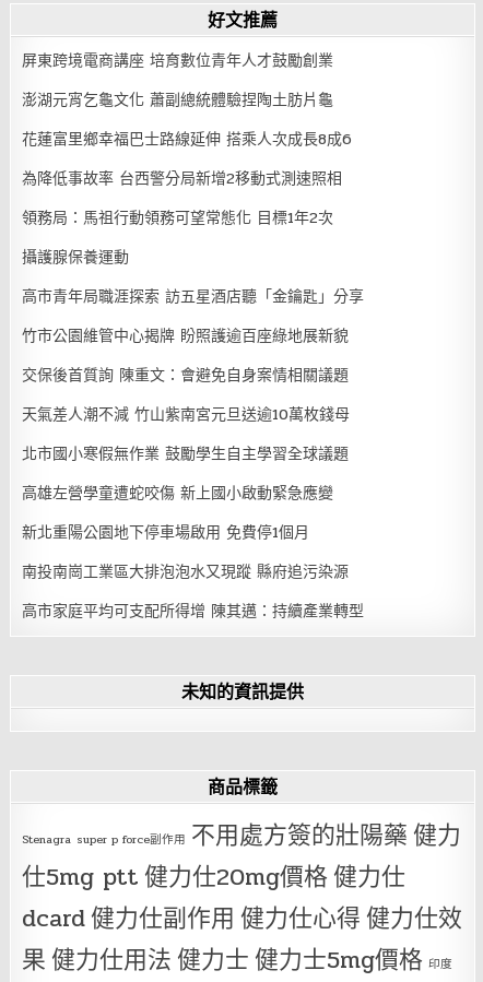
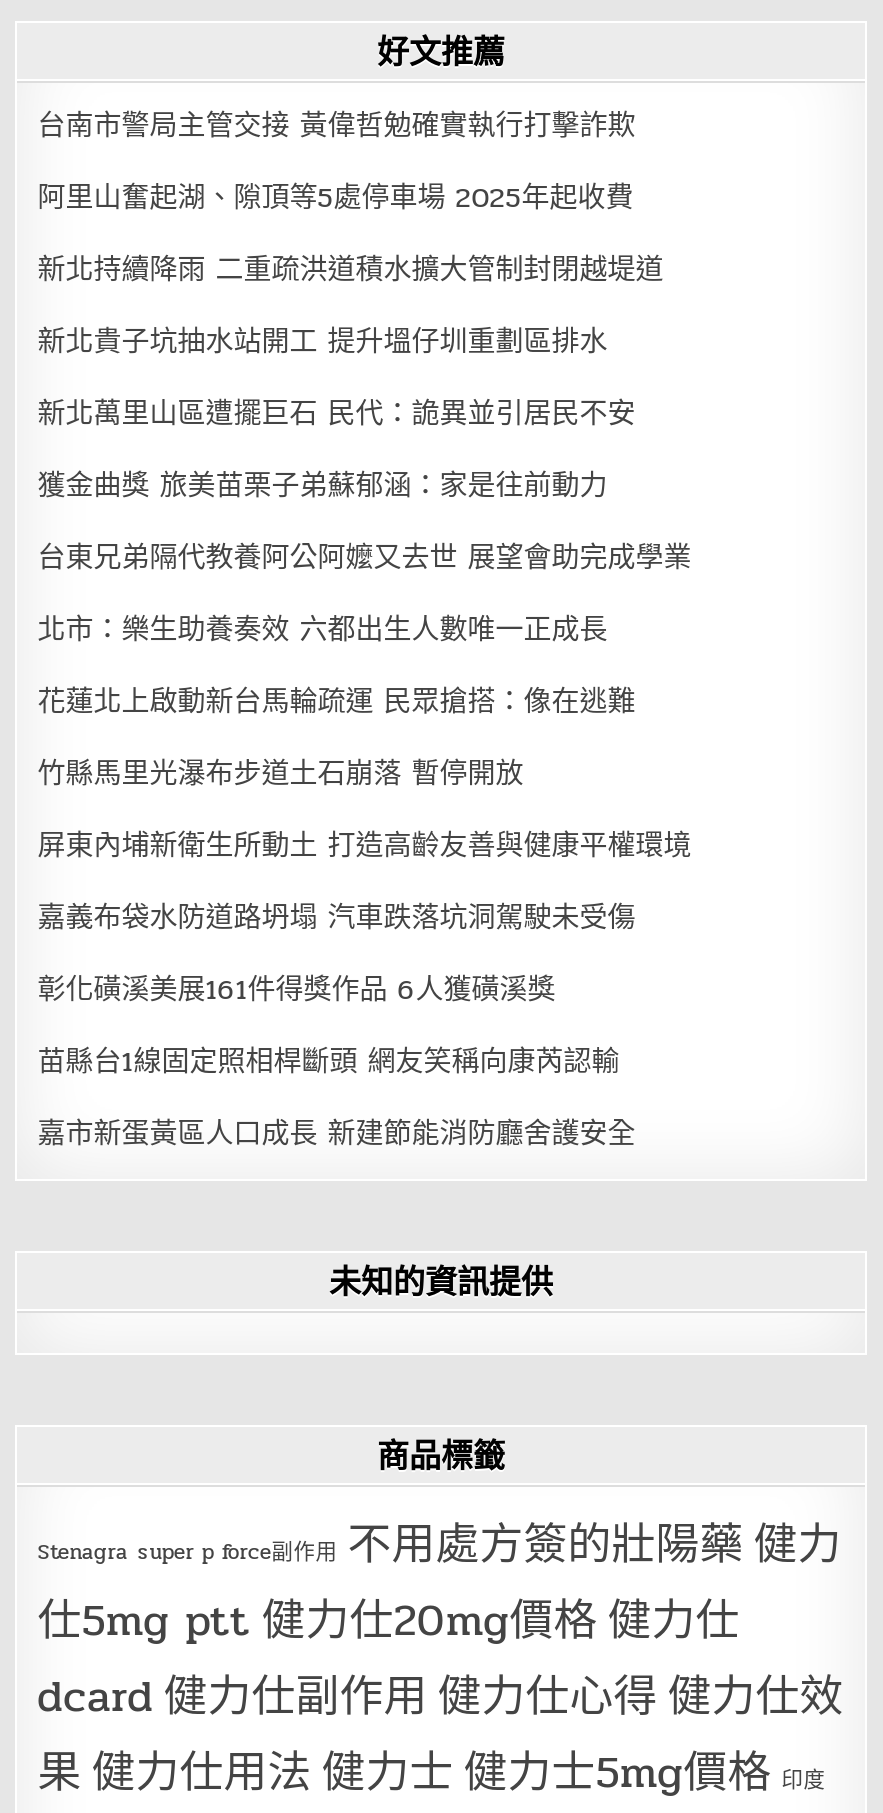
- 屏東跨境電商講座 培育數位青年人才鼓勵創業
+ 台南市警局主管交接 黃偉哲勉確實執行打擊詐欺

- 澎湖元宵乞龜文化 蕭副總統體驗捏陶土肪片龜
+ 阿里山奮起湖、隙頂等5處停車場 2025年起收費

- 花蓮富里鄉幸福巴士路線延伸 搭乘人次成長8成6
+ 新北持續降雨 二重疏洪道積水擴大管制封閉越堤道

- 為降低事故率 台西警分局新增2移動式測速照相
+ 新北貴子坑抽水站開工 提升塭仔圳重劃區排水

- 領務局：馬祖行動領務可望常態化 目標1年2次
+ 新北萬里山區遭擺巨石 民代：詭異並引居民不安

- 攝護腺保養運動
+ 獲金曲獎 旅美苗栗子弟蘇郁涵：家是往前動力

- 高市青年局職涯探索 訪五星酒店聽「金鑰匙」分享
+ 台東兄弟隔代教養阿公阿嬤又去世 展望會助完成學業

- 竹市公園維管中心揭牌 盼照護逾百座綠地展新貌
+ 北市：樂生助養奏效 六都出生人數唯一正成長

- 交保後首質詢 陳重文：會避免自身案情相關議題
+ 花蓮北上啟動新台馬輪疏運 民眾搶搭：像在逃難

- 天氣差人潮不減 竹山紫南宮元旦送逾10萬枚錢母
+ 竹縣馬里光瀑布步道土石崩落 暫停開放

- 北市國小寒假無作業 鼓勵學生自主學習全球議題
+ 屏東內埔新衛生所動土 打造高齡友善與健康平權環境

- 高雄左營學童遭蛇咬傷 新上國小啟動緊急應變
+ 嘉義布袋水防道路坍塌 汽車跌落坑洞駕駛未受傷

- 新北重陽公園地下停車場啟用 免費停1個月
+ 彰化磺溪美展161件得獎作品 6人獲磺溪獎

- 南投南崗工業區大排泡泡水又現蹤 縣府追污染源
+ 苗縣台1線固定照相桿斷頭 網友笑稱向康芮認輸

- 高市家庭平均可支配所得增 陳其邁：持續產業轉型
+ 嘉市新蛋黃區人口成長 新建節能消防廳舍護安全
